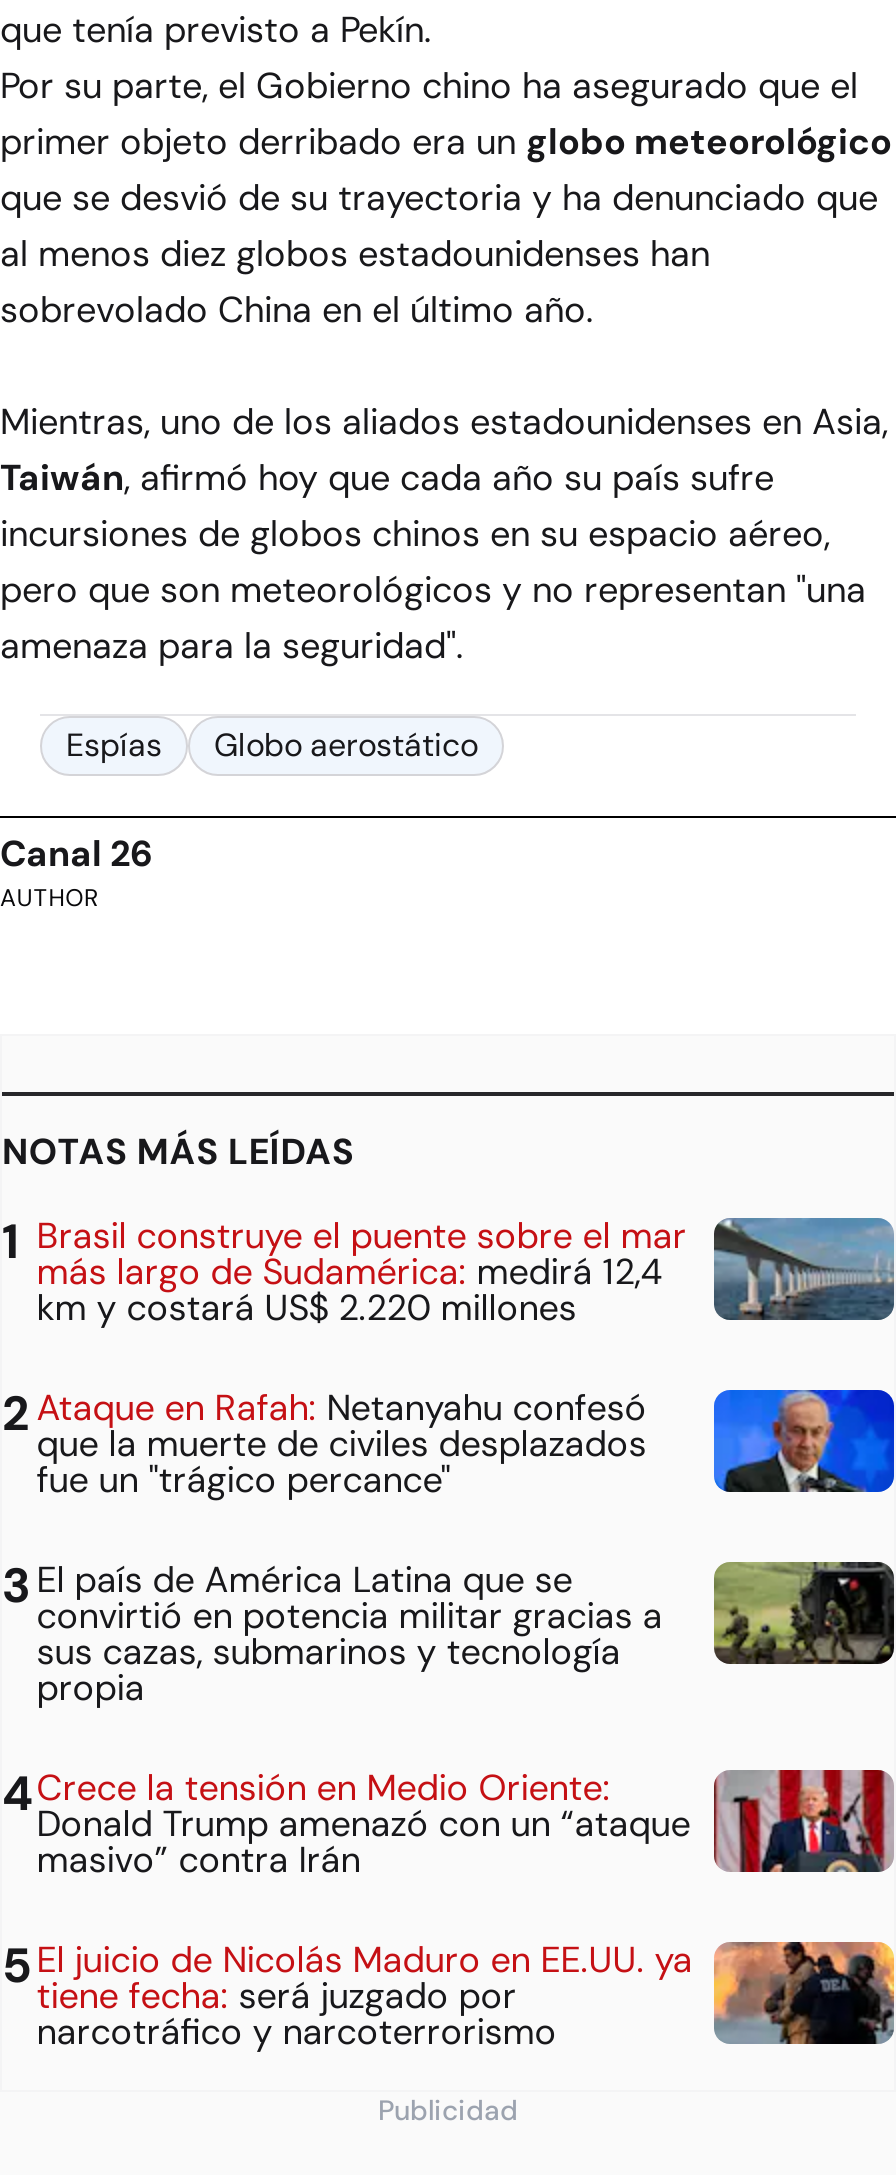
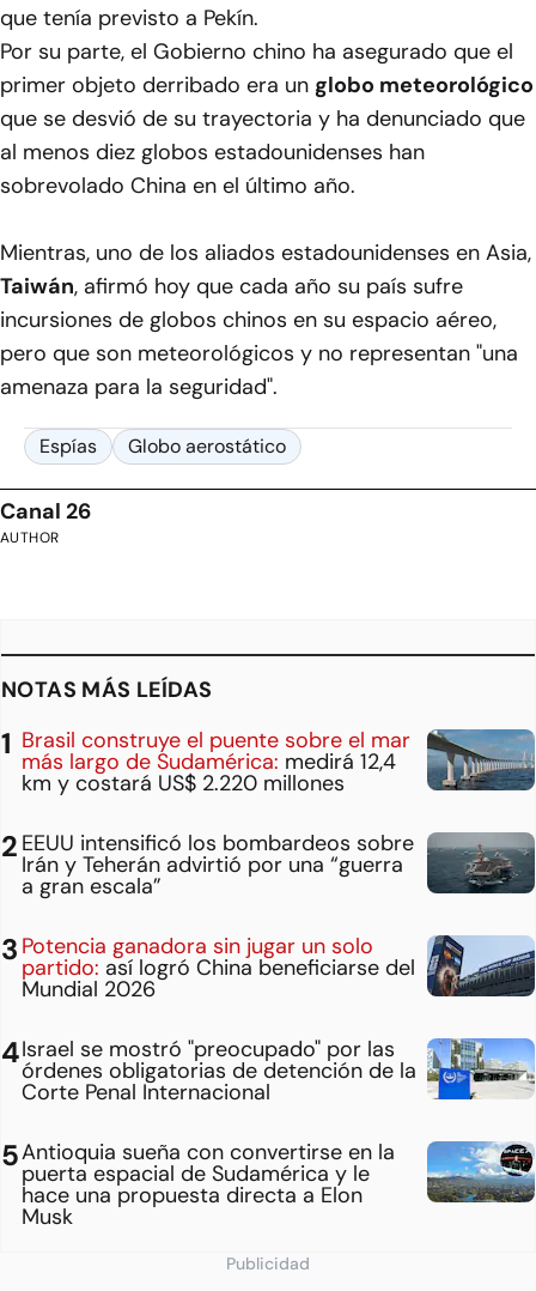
- [image]
- Ataque en Rafah: Netanyahu confesó
- que la muerte de civiles desplazados
- fue un "trágico percance"
+ [image]
+ EEUU intensificó los bombardeos sobre
+ Irán y Teherán advirtió por una “guerra
+ a gran escala”

- [image]
- El país de América Latina que se
- convirtió en potencia militar gracias a
- sus cazas, submarinos y tecnología
- propia
+ [image]
+ Potencia ganadora sin jugar un solo
+ partido: así logró China beneficiarse del
+ Mundial 2026

- [image]
- Crece la tensión en Medio Oriente:
- Donald Trump amenazó con un “ataque
- masivo” contra Irán
+ [image]
+ Israel se mostró "preocupado" por las
+ órdenes obligatorias de detención de la
+ Corte Penal Internacional

- [image]
- El juicio de Nicolás Maduro en EE.UU. ya
- tiene fecha: será juzgado por
- narcotráfico y narcoterrorismo
+ [image]
+ Antioquia sueña con convertirse en la
+ puerta espacial de Sudamérica y le
+ hace una propuesta directa a Elon
+ Musk
